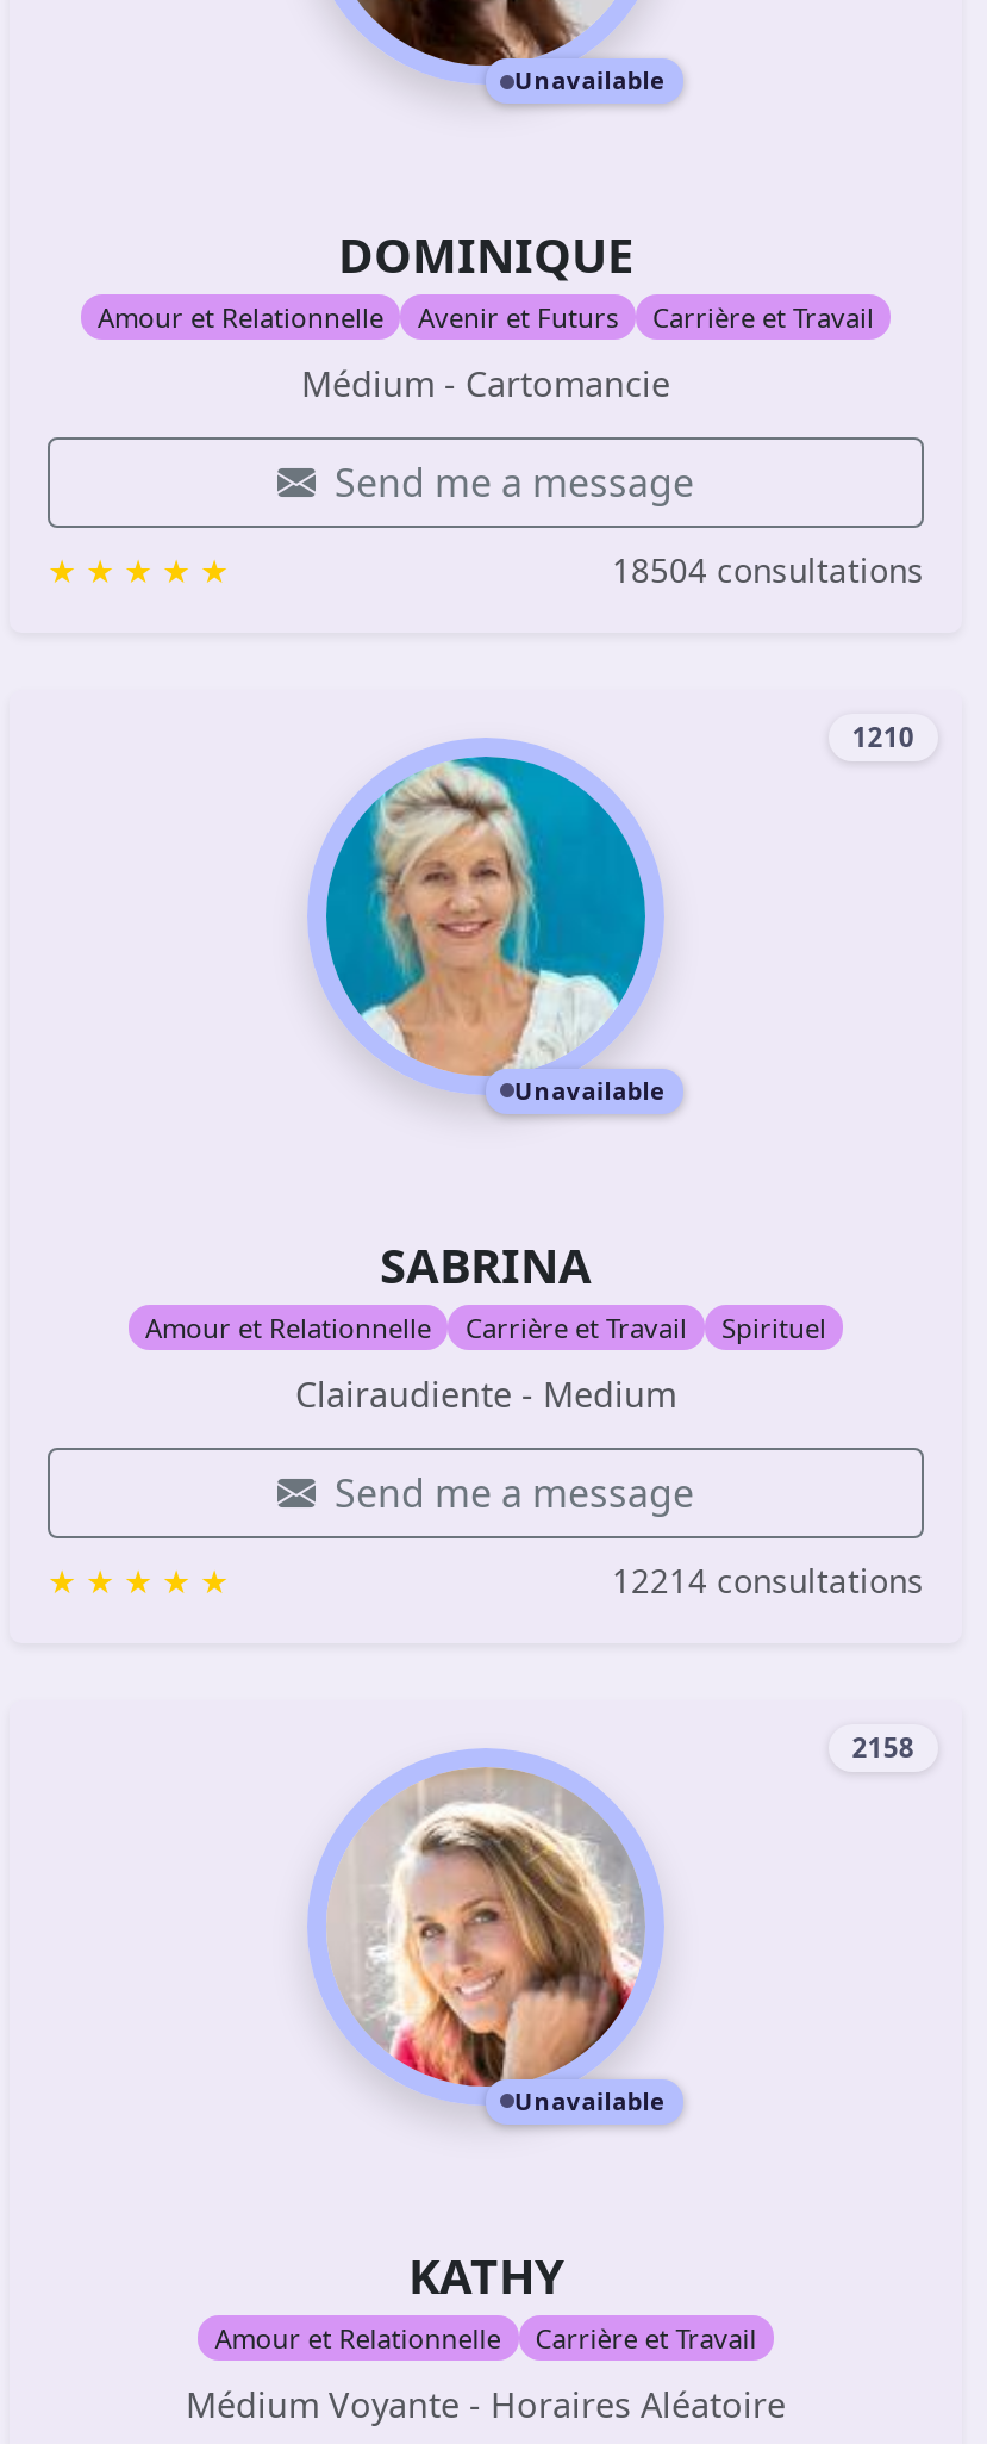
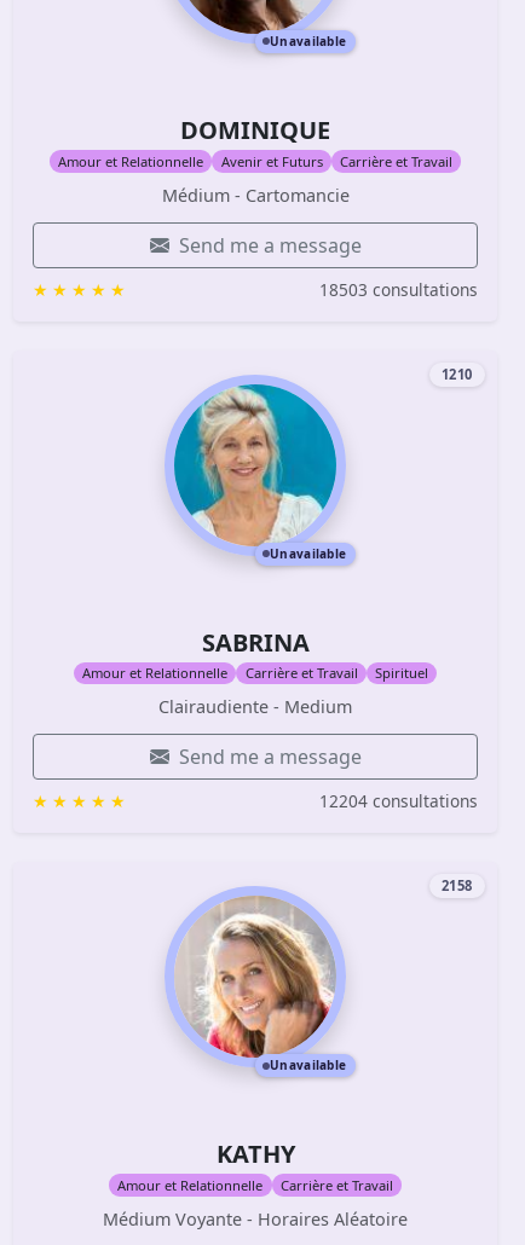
- 18504 consultations
+ 18503 consultations

- 12214 consultations
+ 12204 consultations
